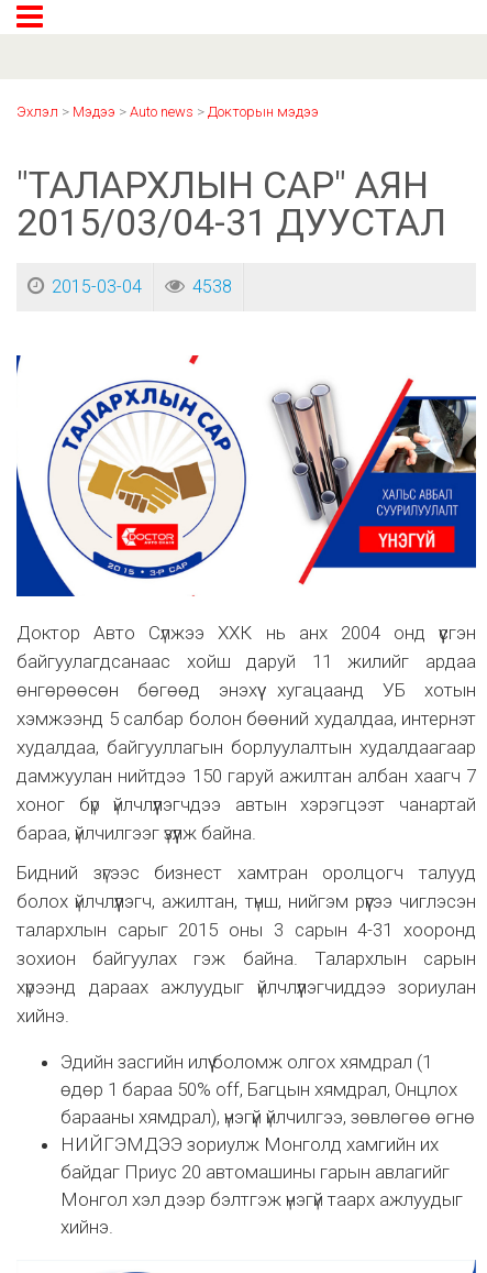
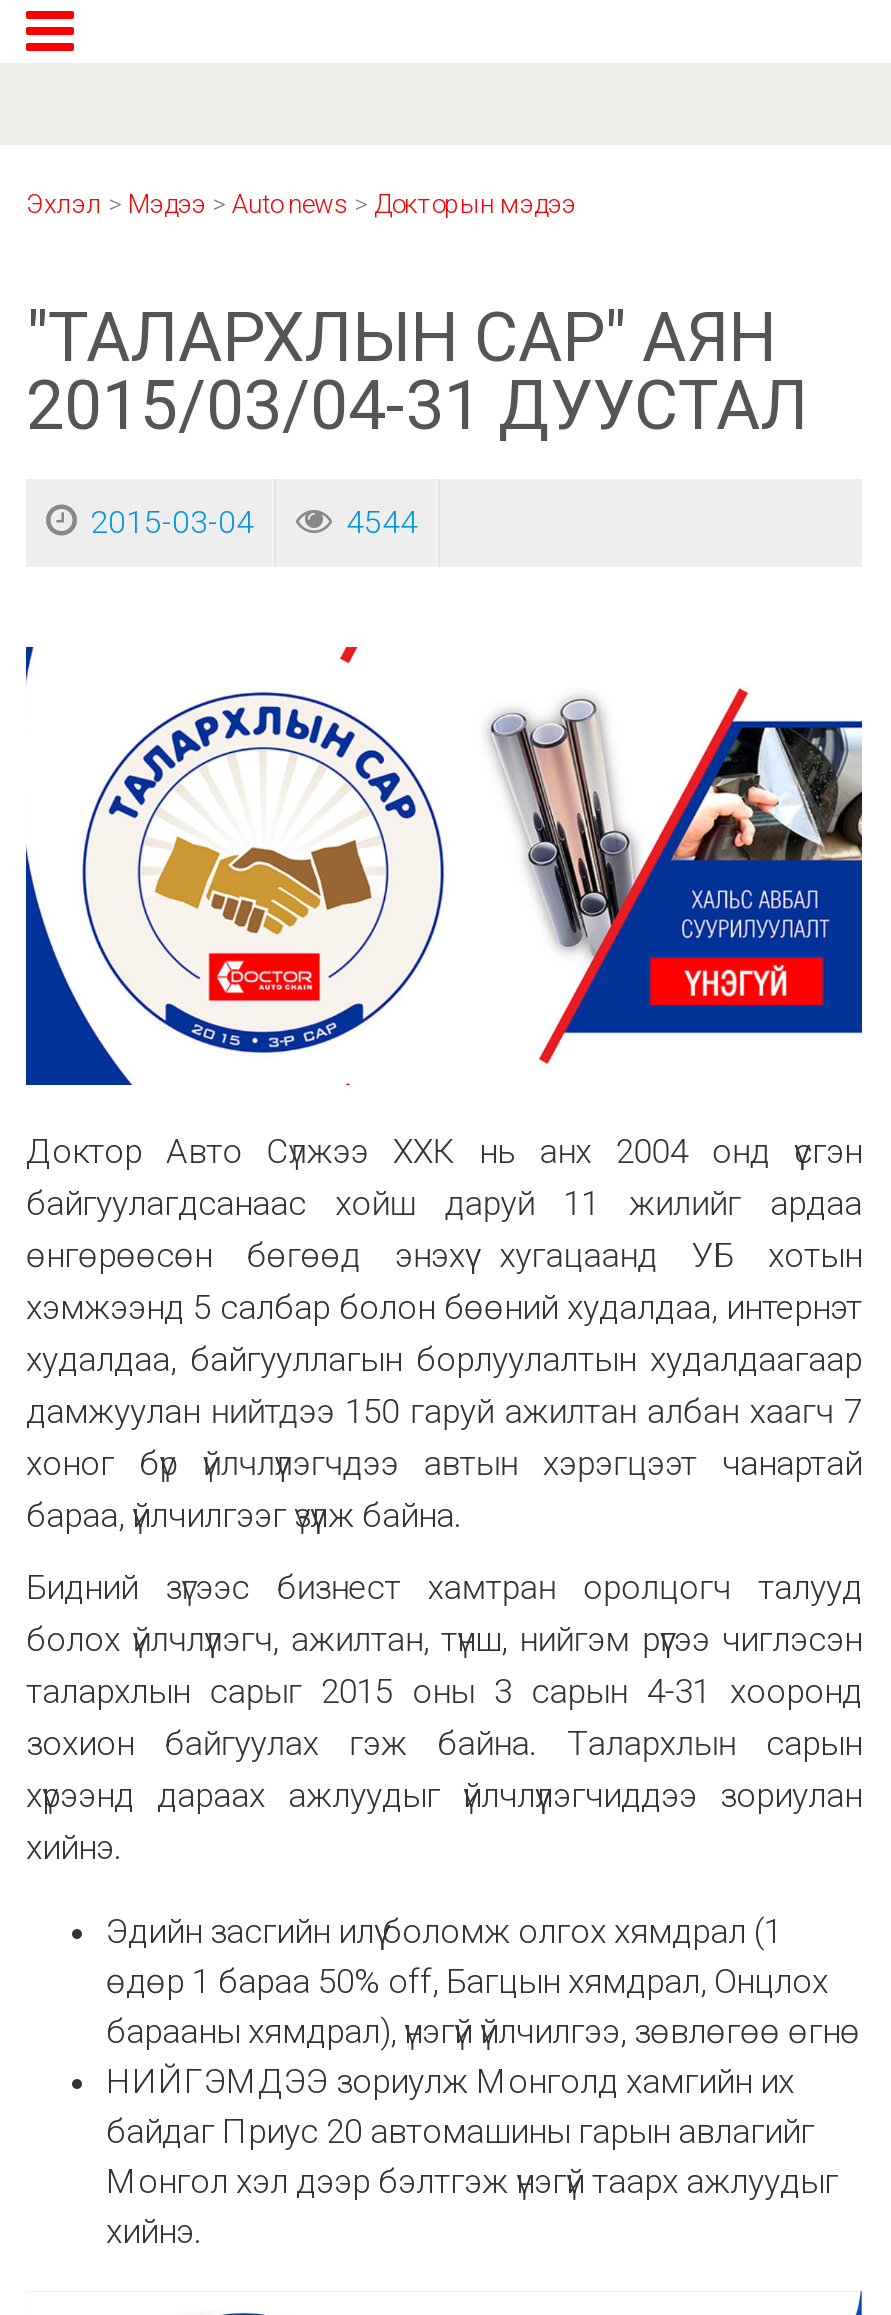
- 4538
+ 4544
